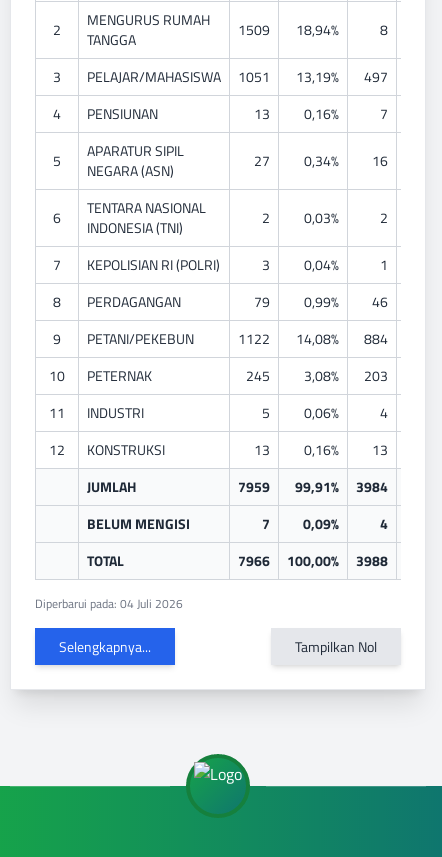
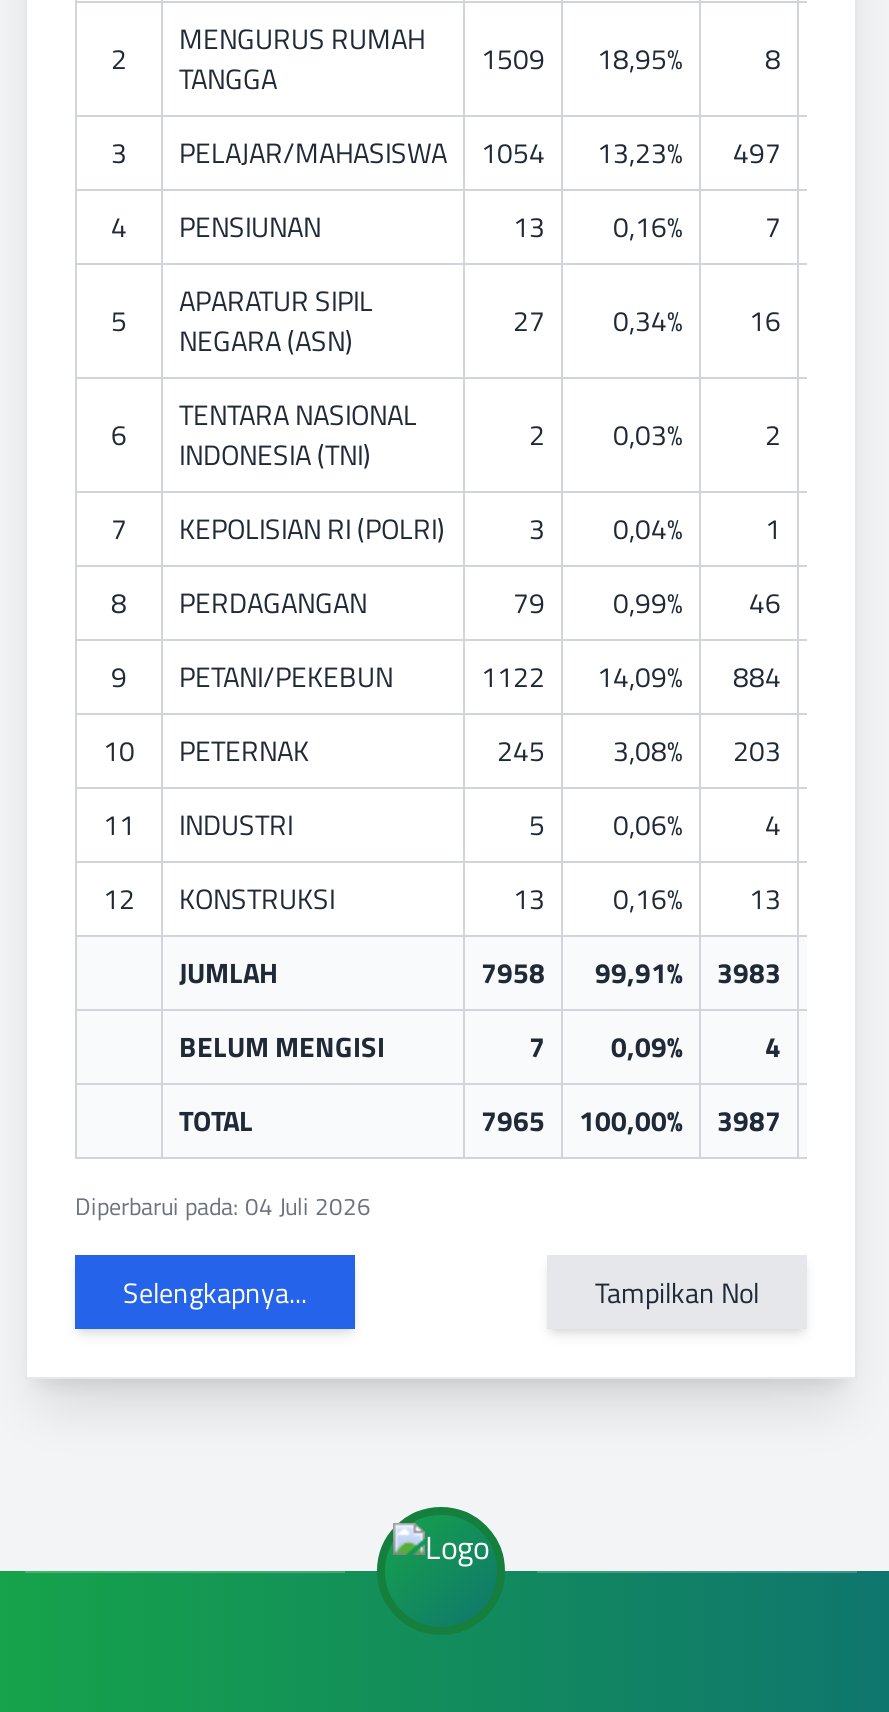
- 18,94%
+ 18,95%

- 1051
+ 1054

- 13,19%
+ 13,23%

- 14,08%
+ 14,09%

- 7959
+ 7958

- 3984
+ 3983

- 7966
+ 7965

- 3988
+ 3987
